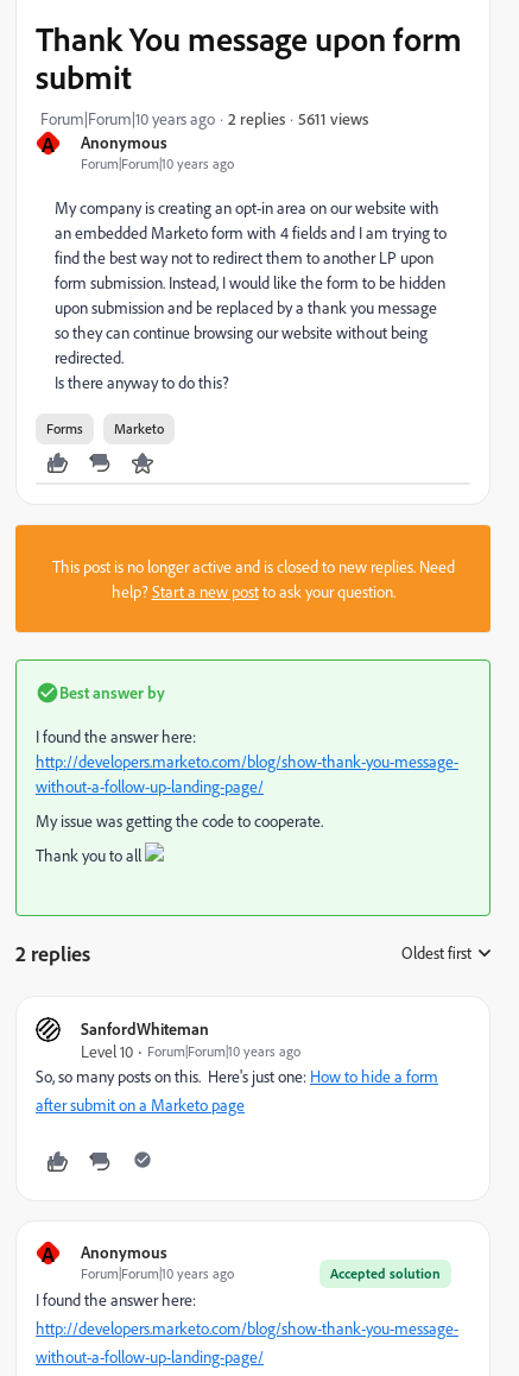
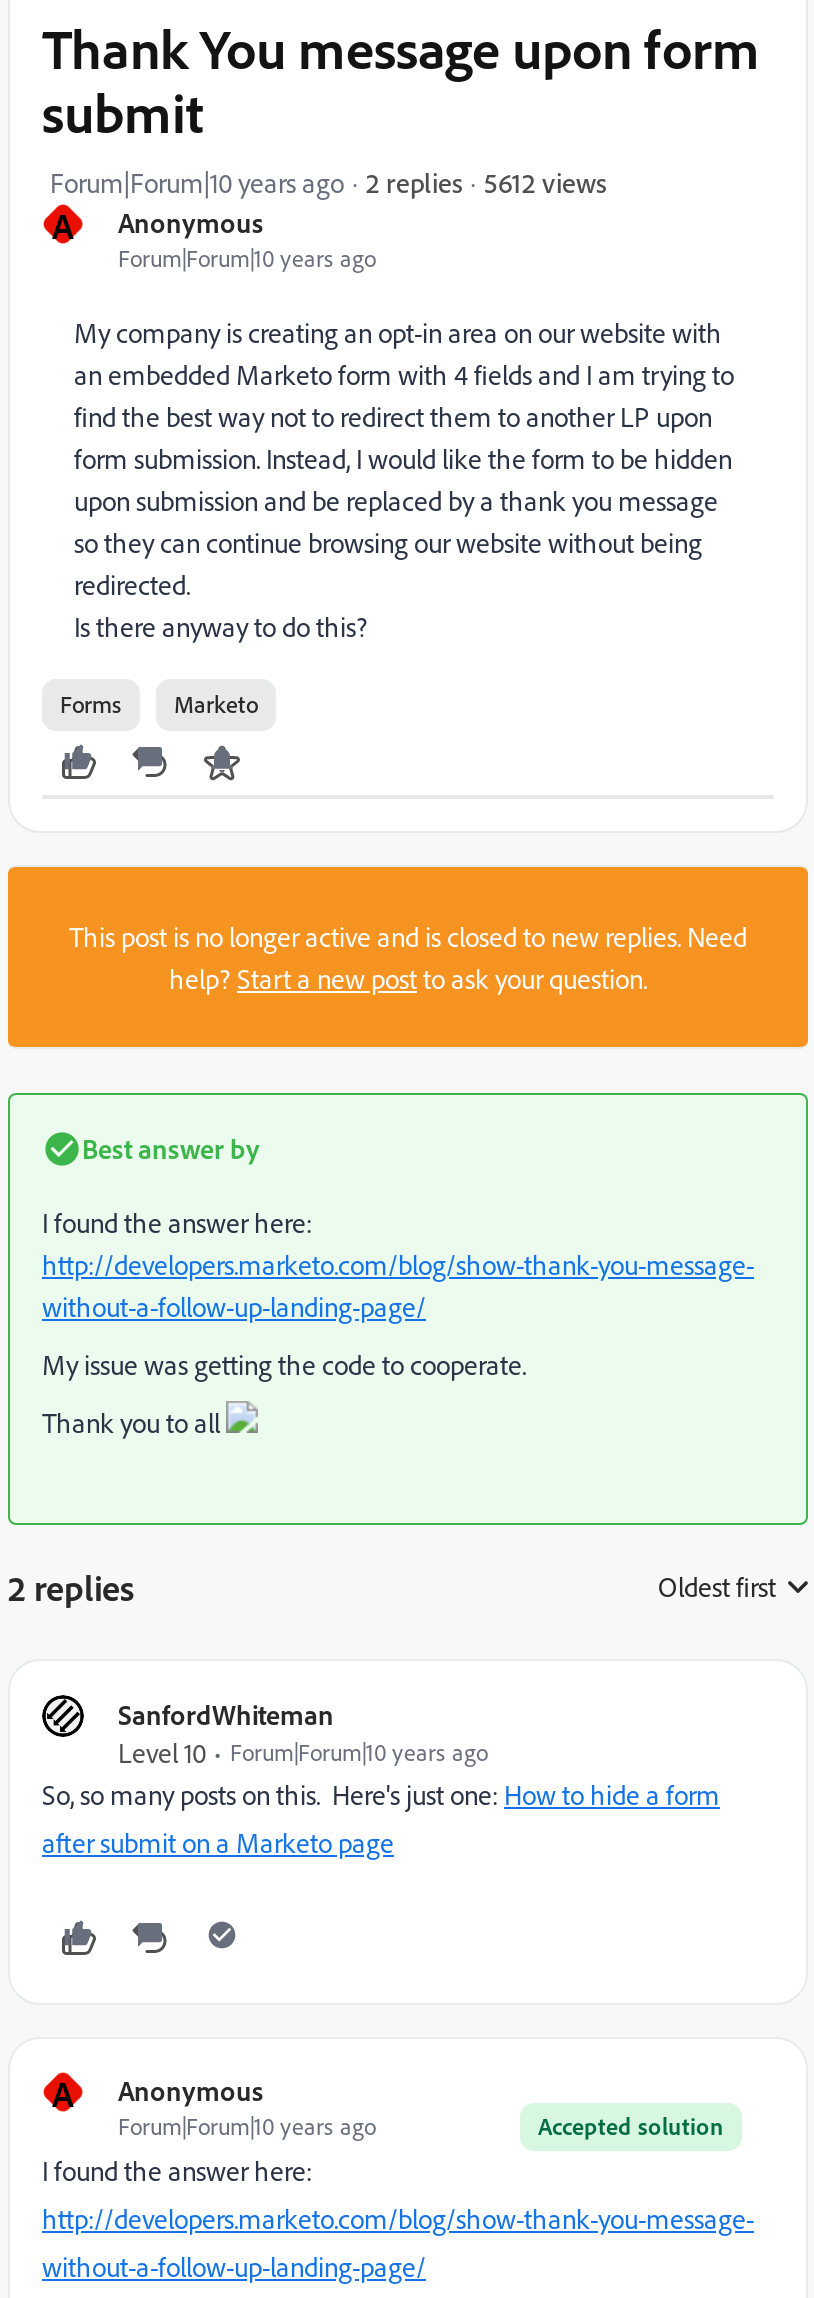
- 5611 views
+ 5612 views
